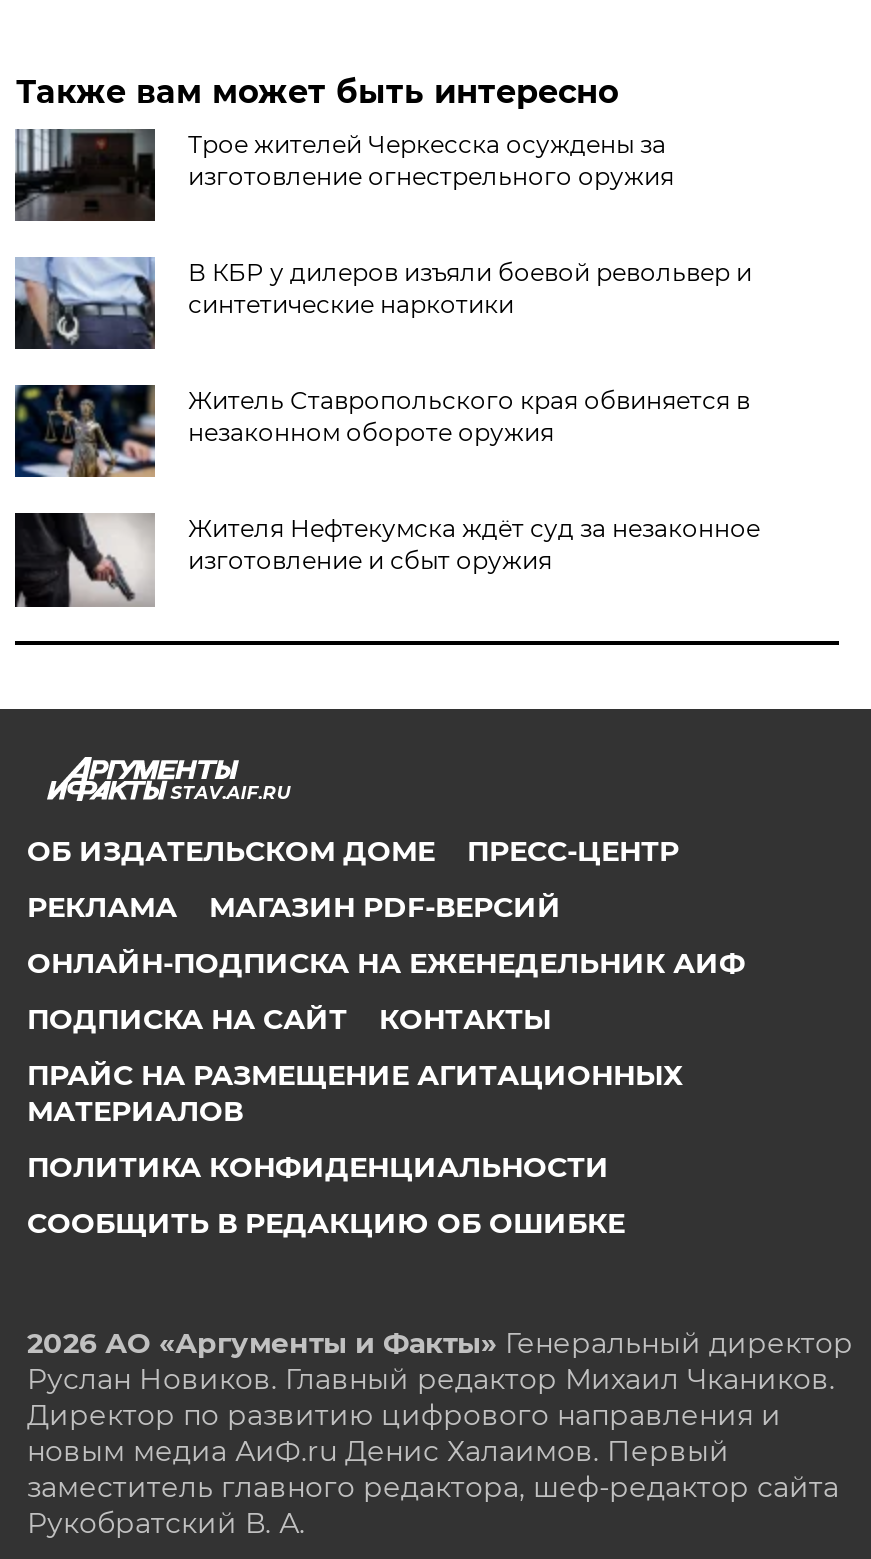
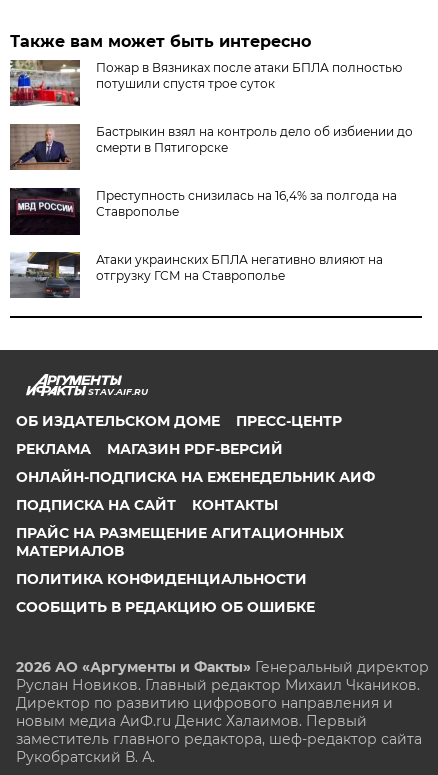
- [image]
- Трое жителей Черкесска осуждены за
- изготовление огнестрельного оружия
+ [image]
+ Пожар в Вязниках после атаки БПЛА полностью
+ потушили спустя трое суток

- [image]
- В КБР у дилеров изъяли боевой револьвер и
- синтетические наркотики
+ [image]
+ Бастрыкин взял на контроль дело об избиении до
+ смерти в Пятигорске

- [image]
- Житель Ставропольского края обвиняется в
- незаконном обороте оружия
+ [image]
+ Преступность снизилась на 16,4% за полгода на
+ Ставрополье

- [image]
- Жителя Нефтекумска ждёт суд за незаконное
- изготовление и сбыт оружия
+ [image]
+ Атаки украинских БПЛА негативно влияют на
+ отгрузку ГСМ на Ставрополье
